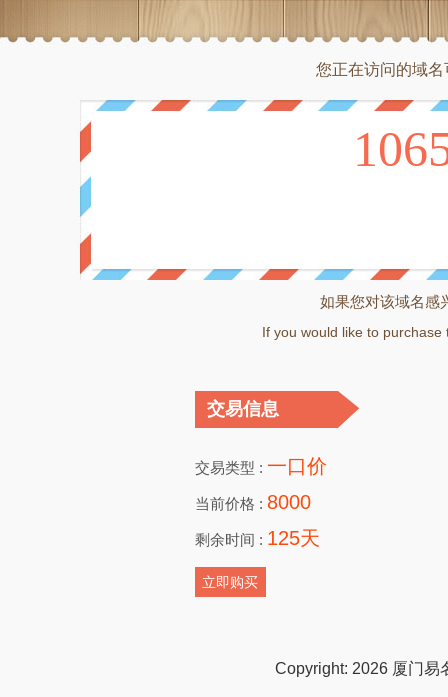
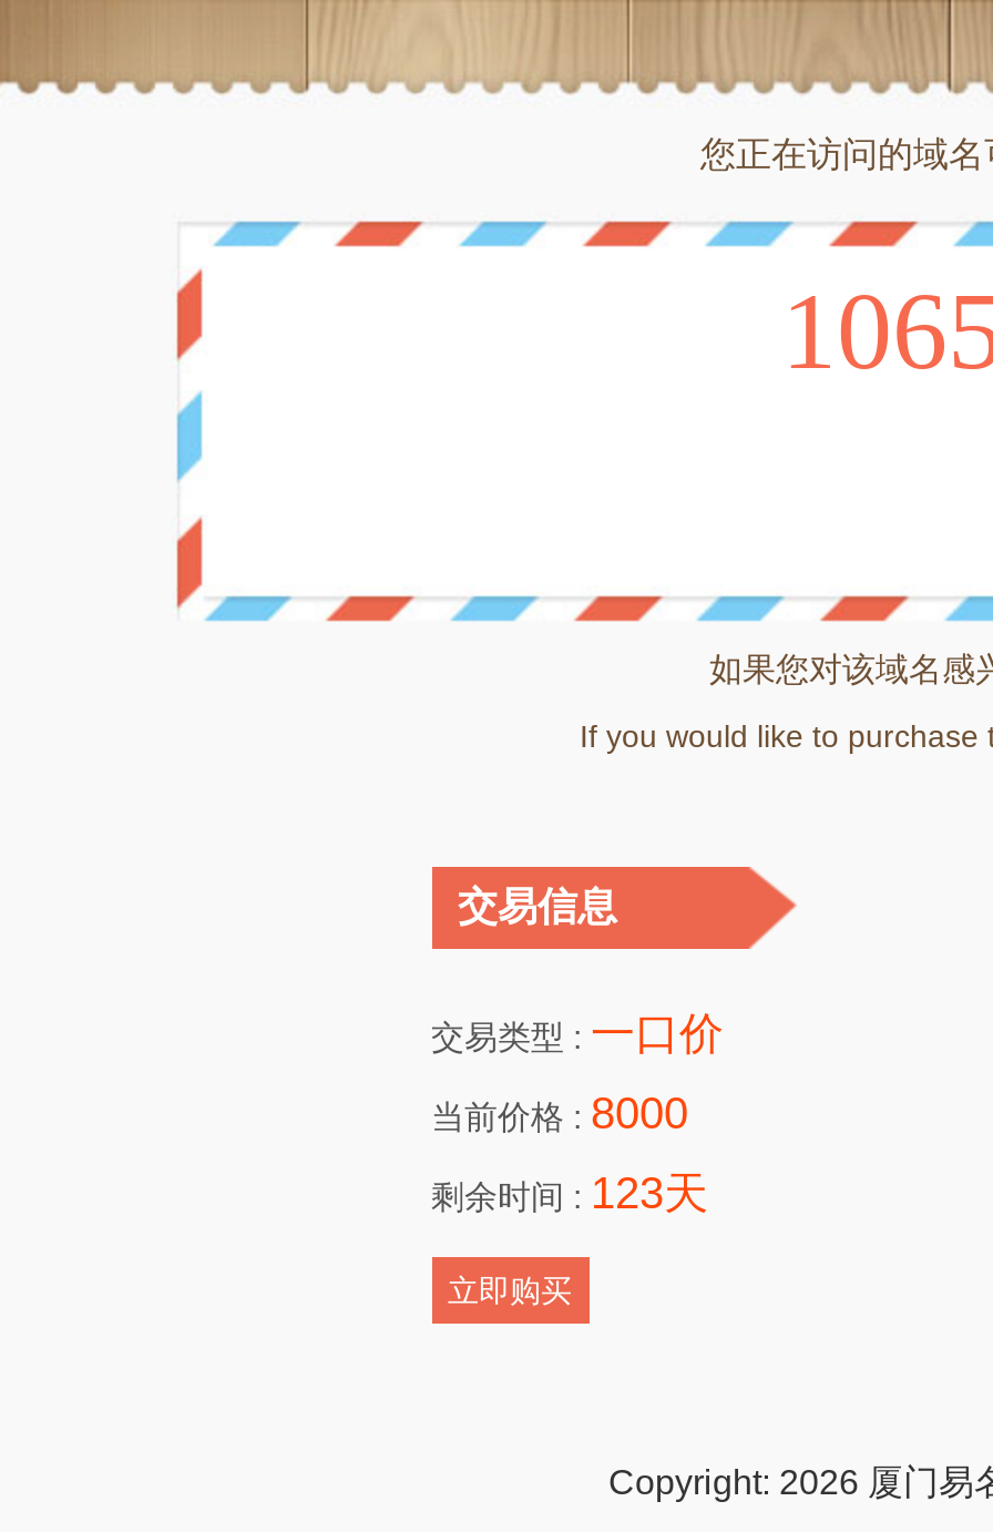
- 剩余时间 : 125天
+ 剩余时间 : 123天
